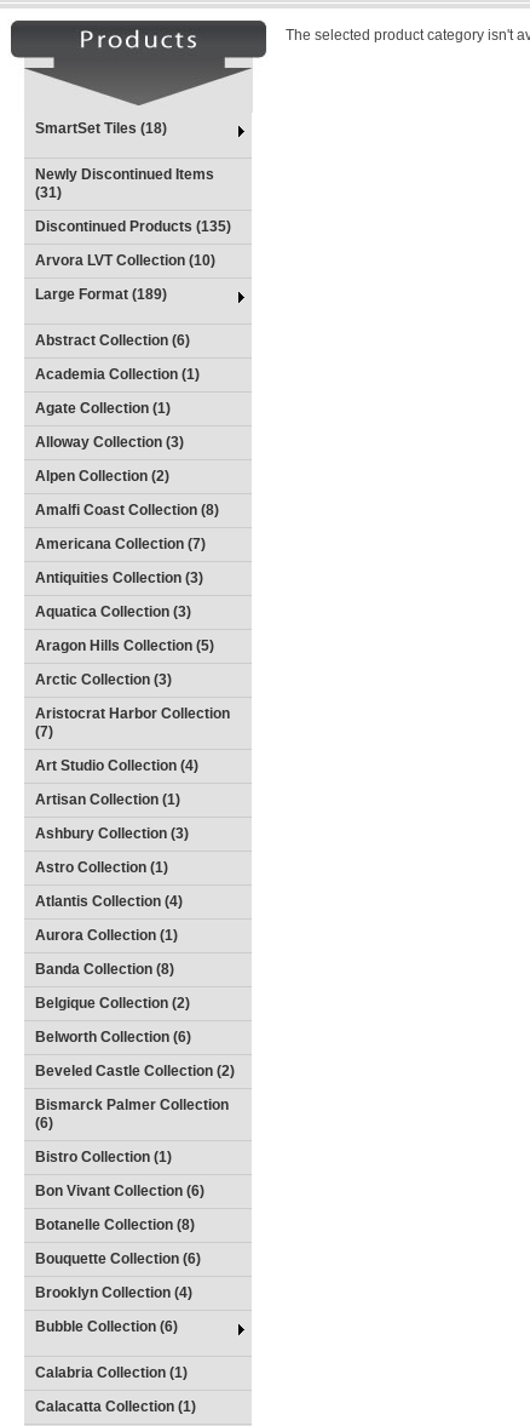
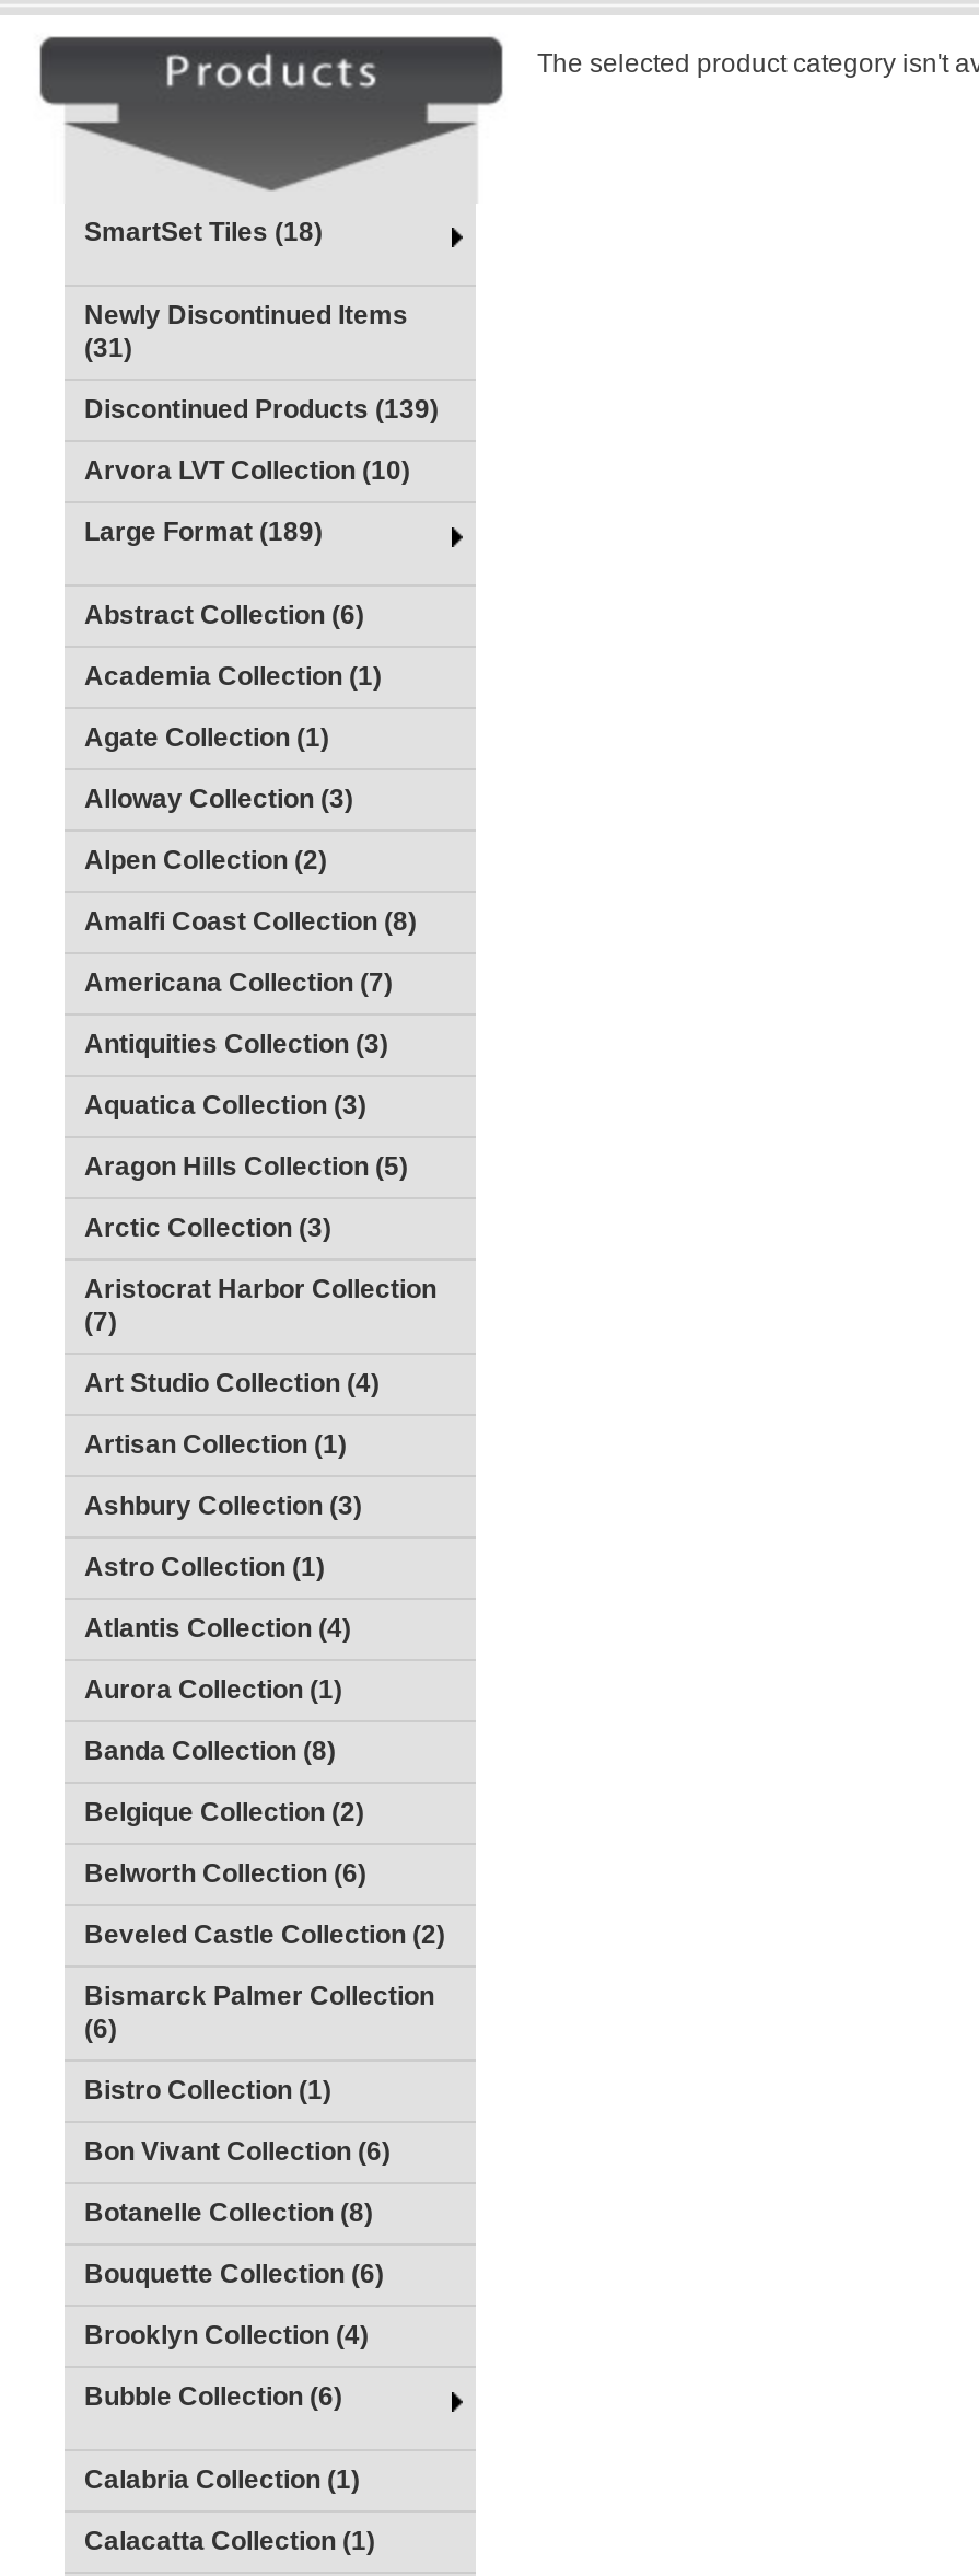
- Discontinued Products (135)
+ Discontinued Products (139)
